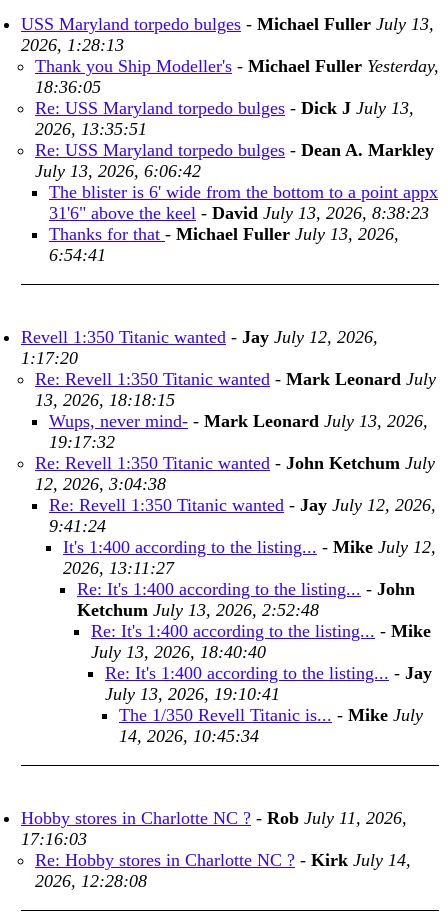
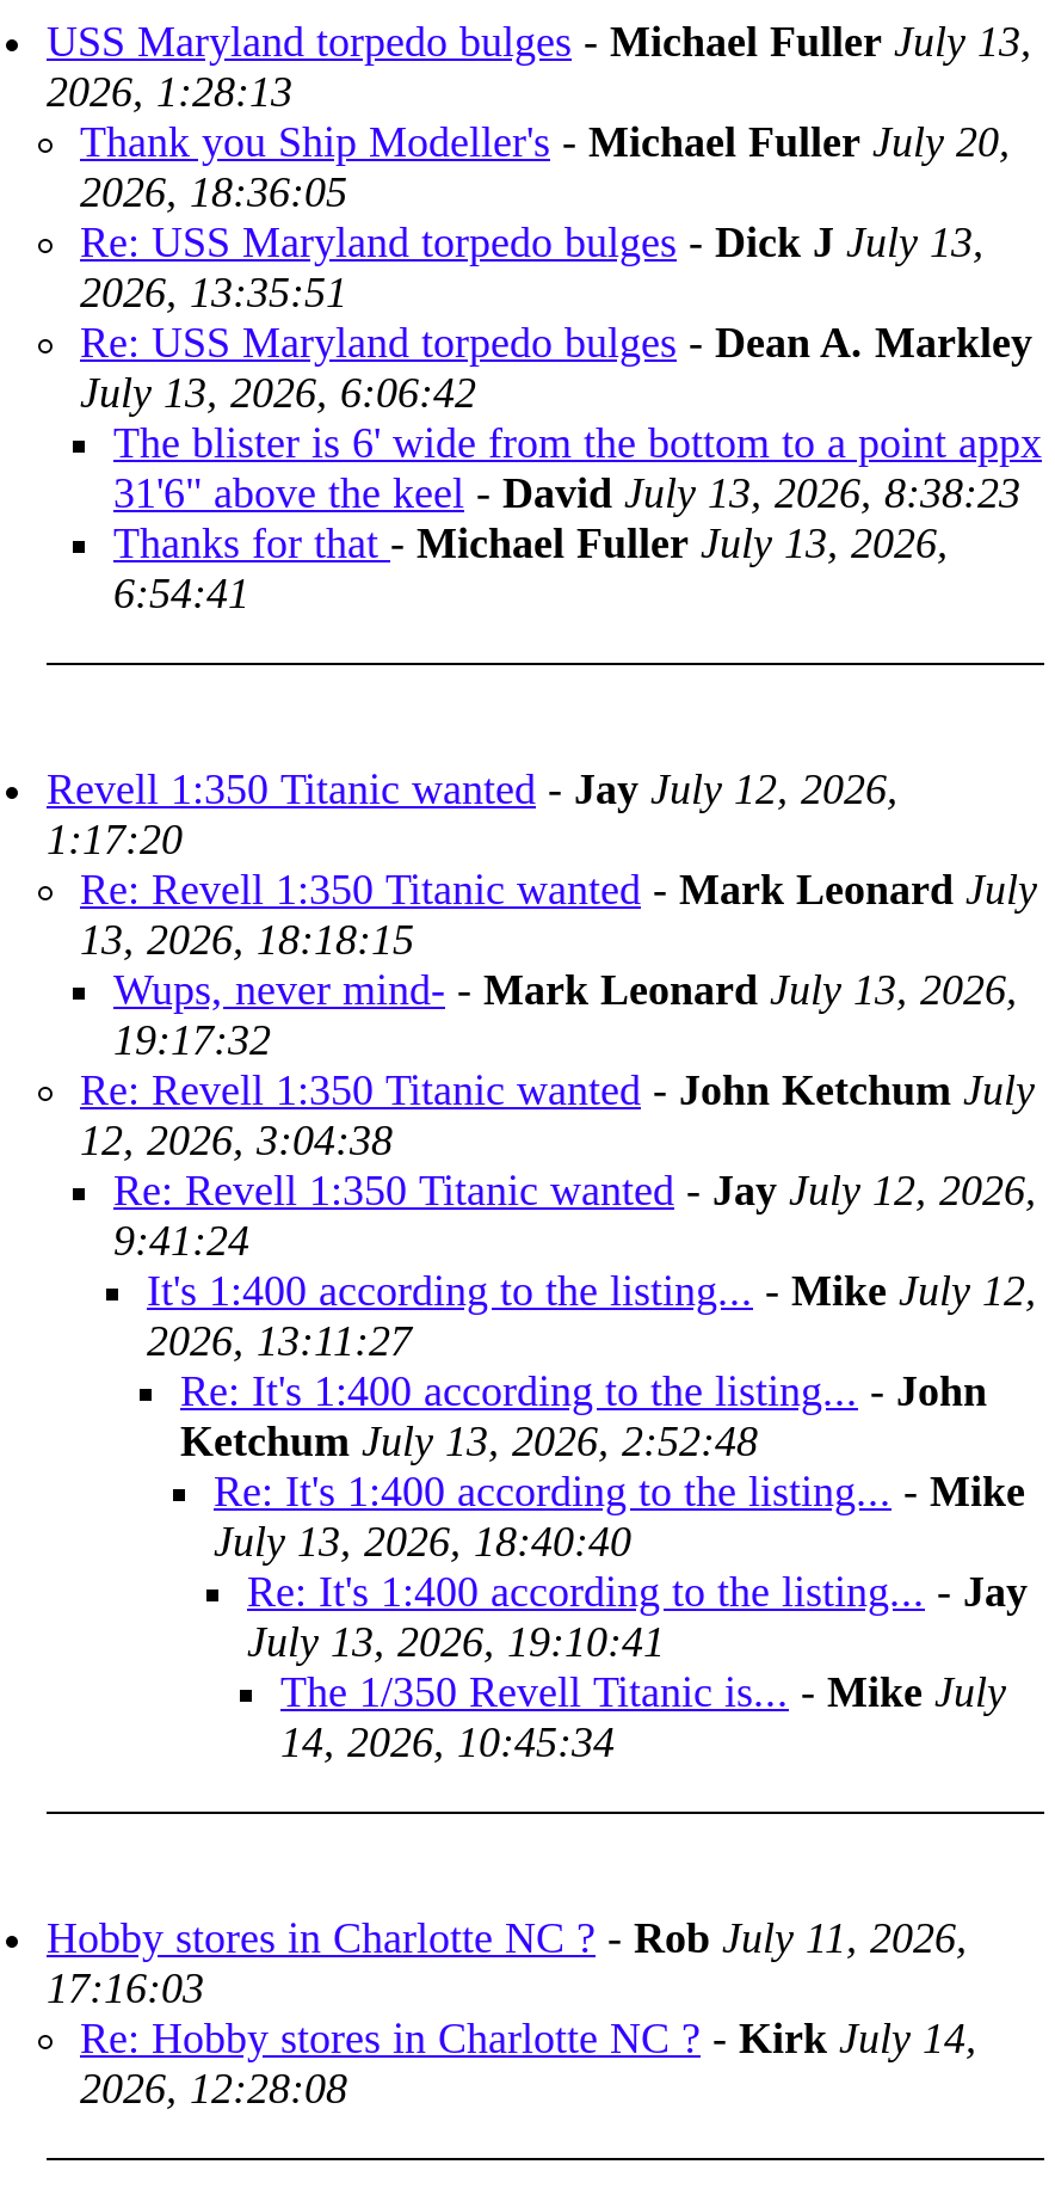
- Thank you Ship Modeller's - Michael Fuller Yesterday,
- 18:36:05
+ Thank you Ship Modeller's - Michael Fuller July 20,
+ 2026, 18:36:05
